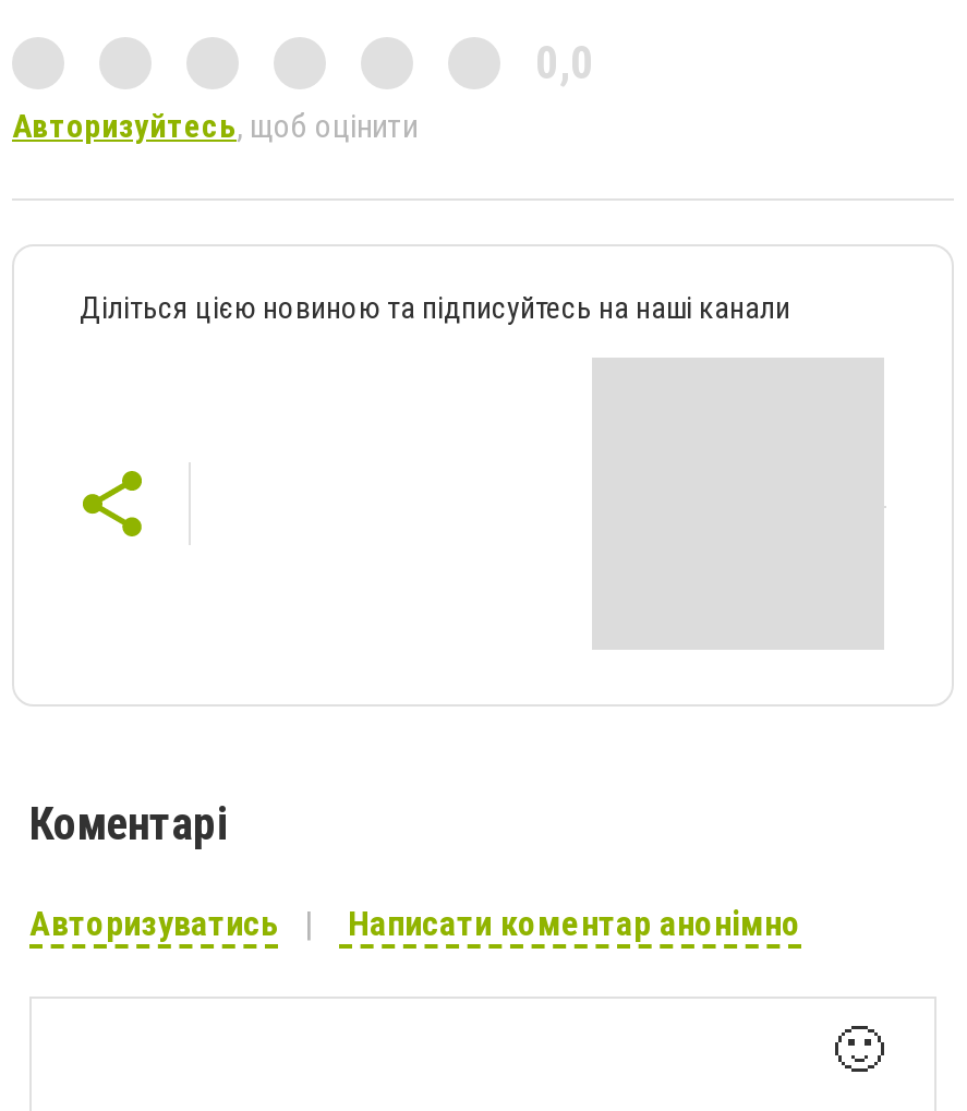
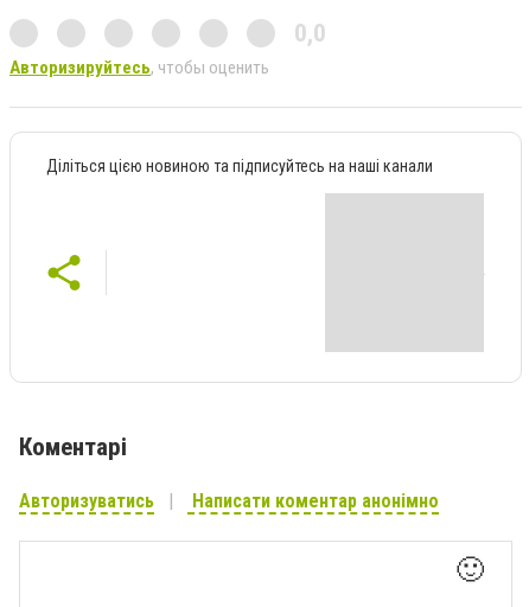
- Авторизуйтесь, щоб оцінити
+ Авторизируйтесь, чтобы оценить
